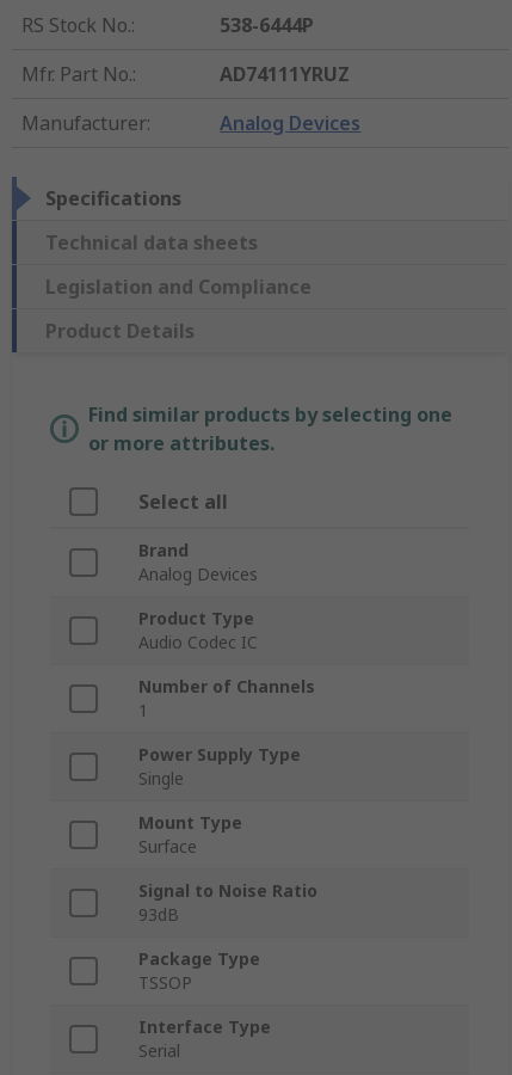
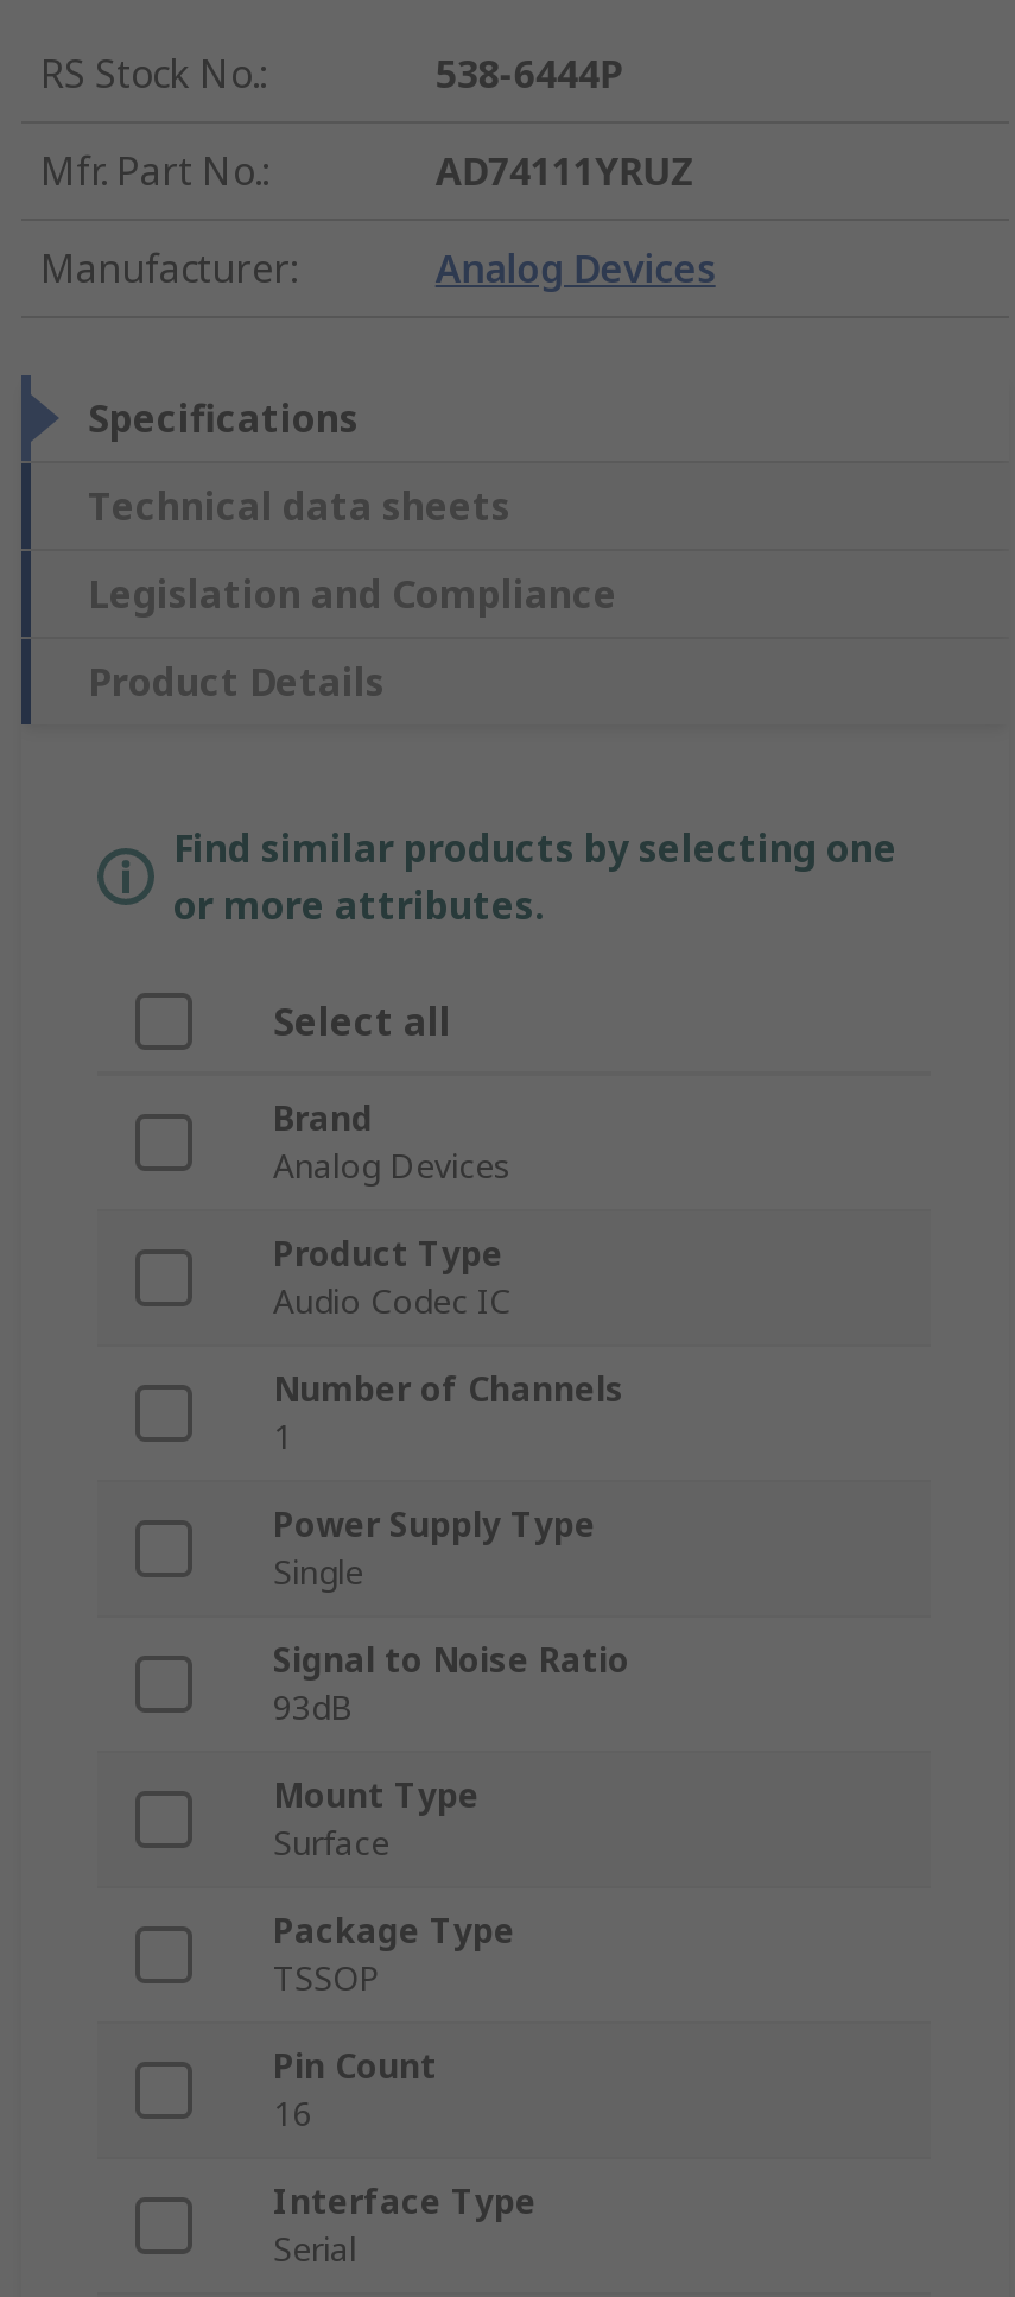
moved up: Signal to Noise Ratio | 93dB

+ Pin Count
+ 16
